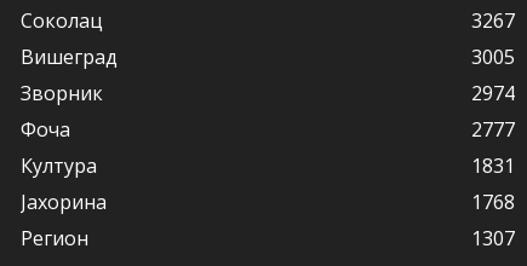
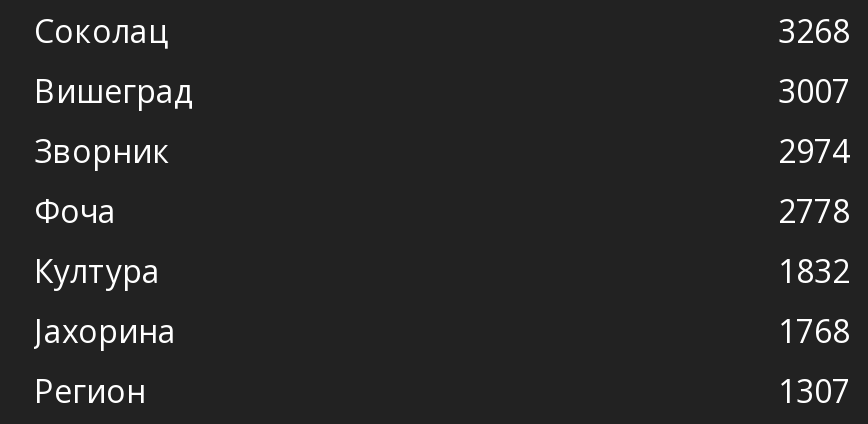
- 3267
+ 3268

- 3005
+ 3007

- 2777
+ 2778

- 1831
+ 1832
